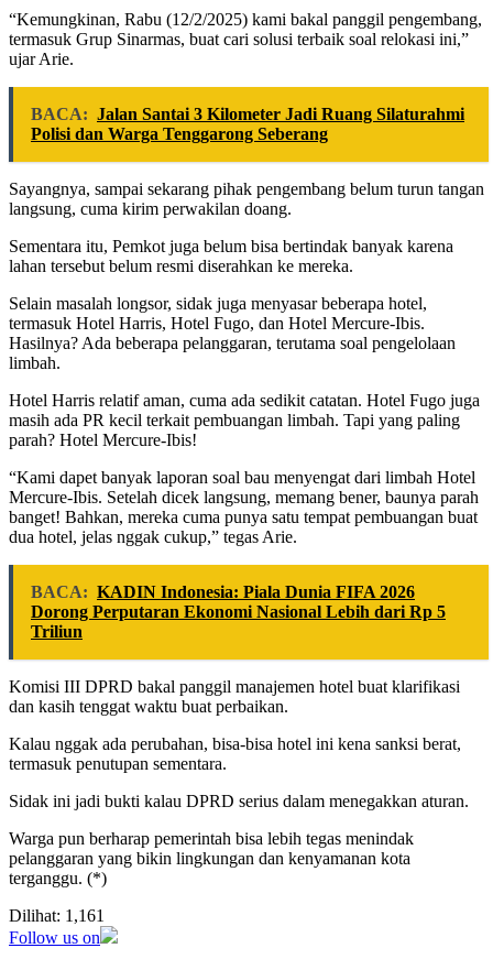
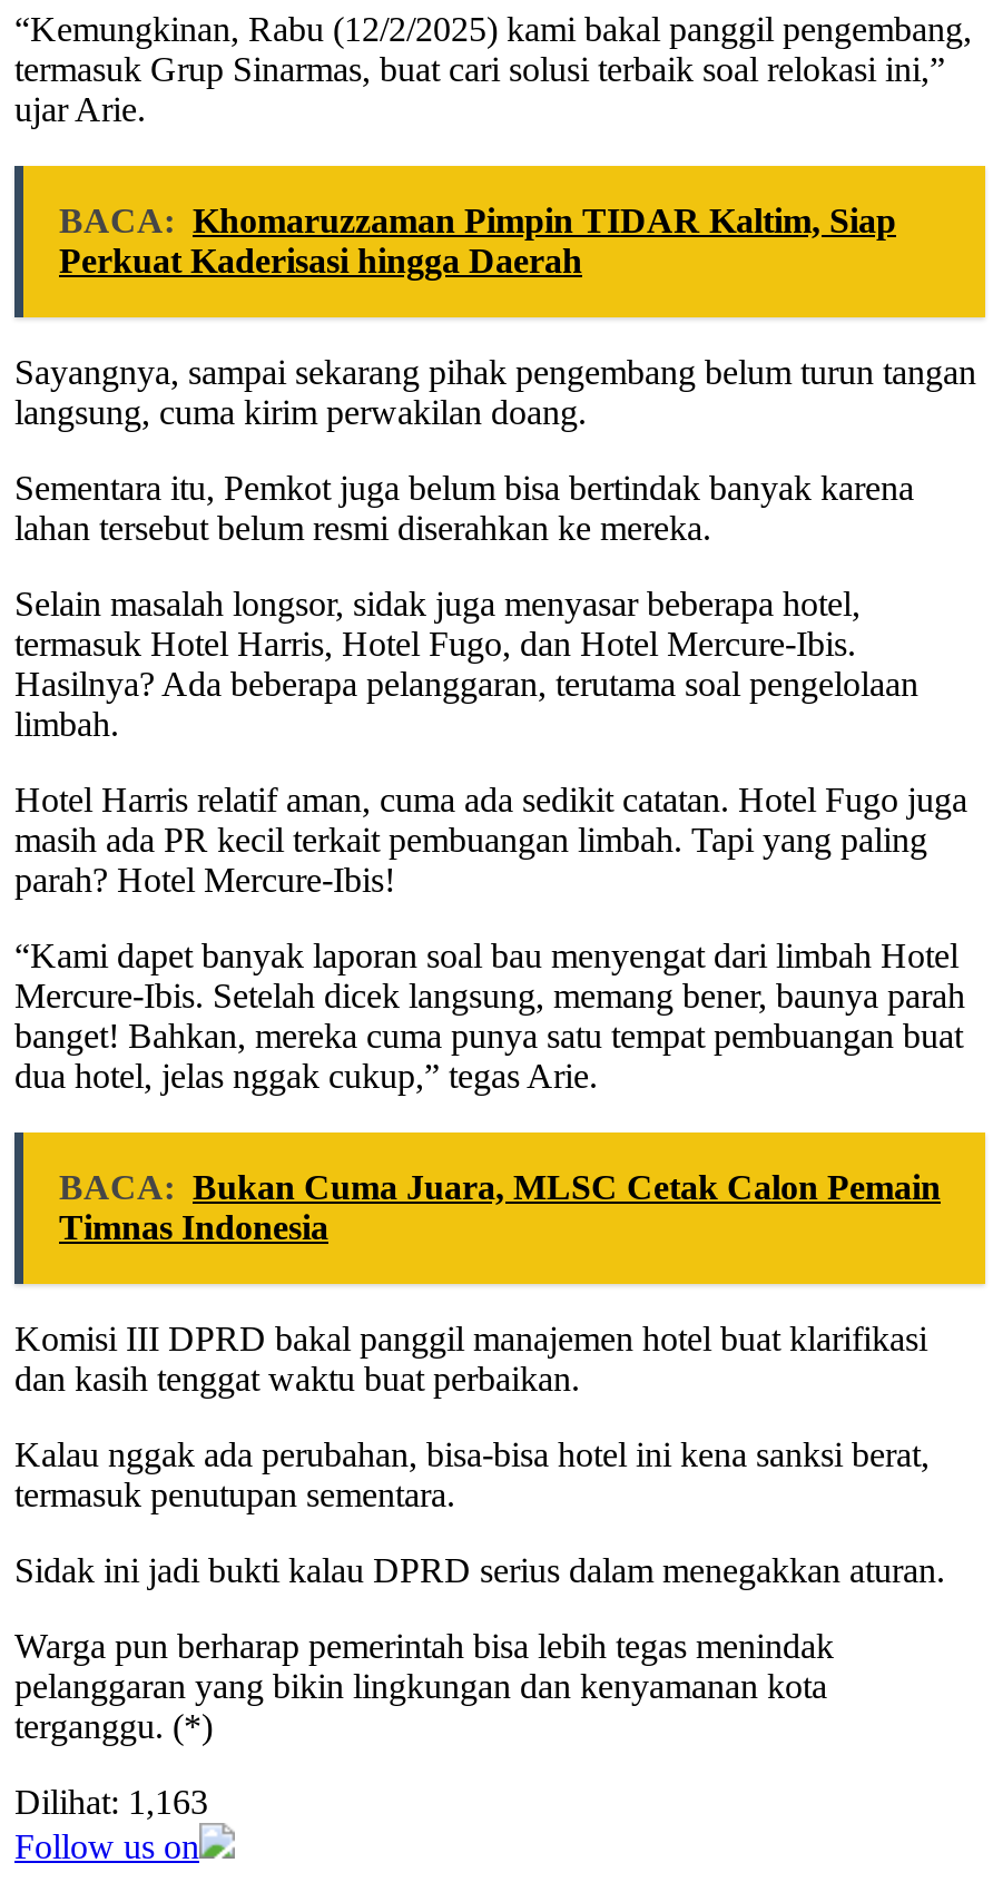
- BACA: Jalan Santai 3 Kilometer Jadi Ruang Silaturahmi
- Polisi dan Warga Tenggarong Seberang
+ BACA: Khomaruzzaman Pimpin TIDAR Kaltim, Siap
+ Perkuat Kaderisasi hingga Daerah

- BACA: KADIN Indonesia: Piala Dunia FIFA 2026
- Dorong Perputaran Ekonomi Nasional Lebih dari Rp 5
- Triliun
+ BACA: Bukan Cuma Juara, MLSC Cetak Calon Pemain
+ Timnas Indonesia

- Dilihat: 1,161
+ Dilihat: 1,163
